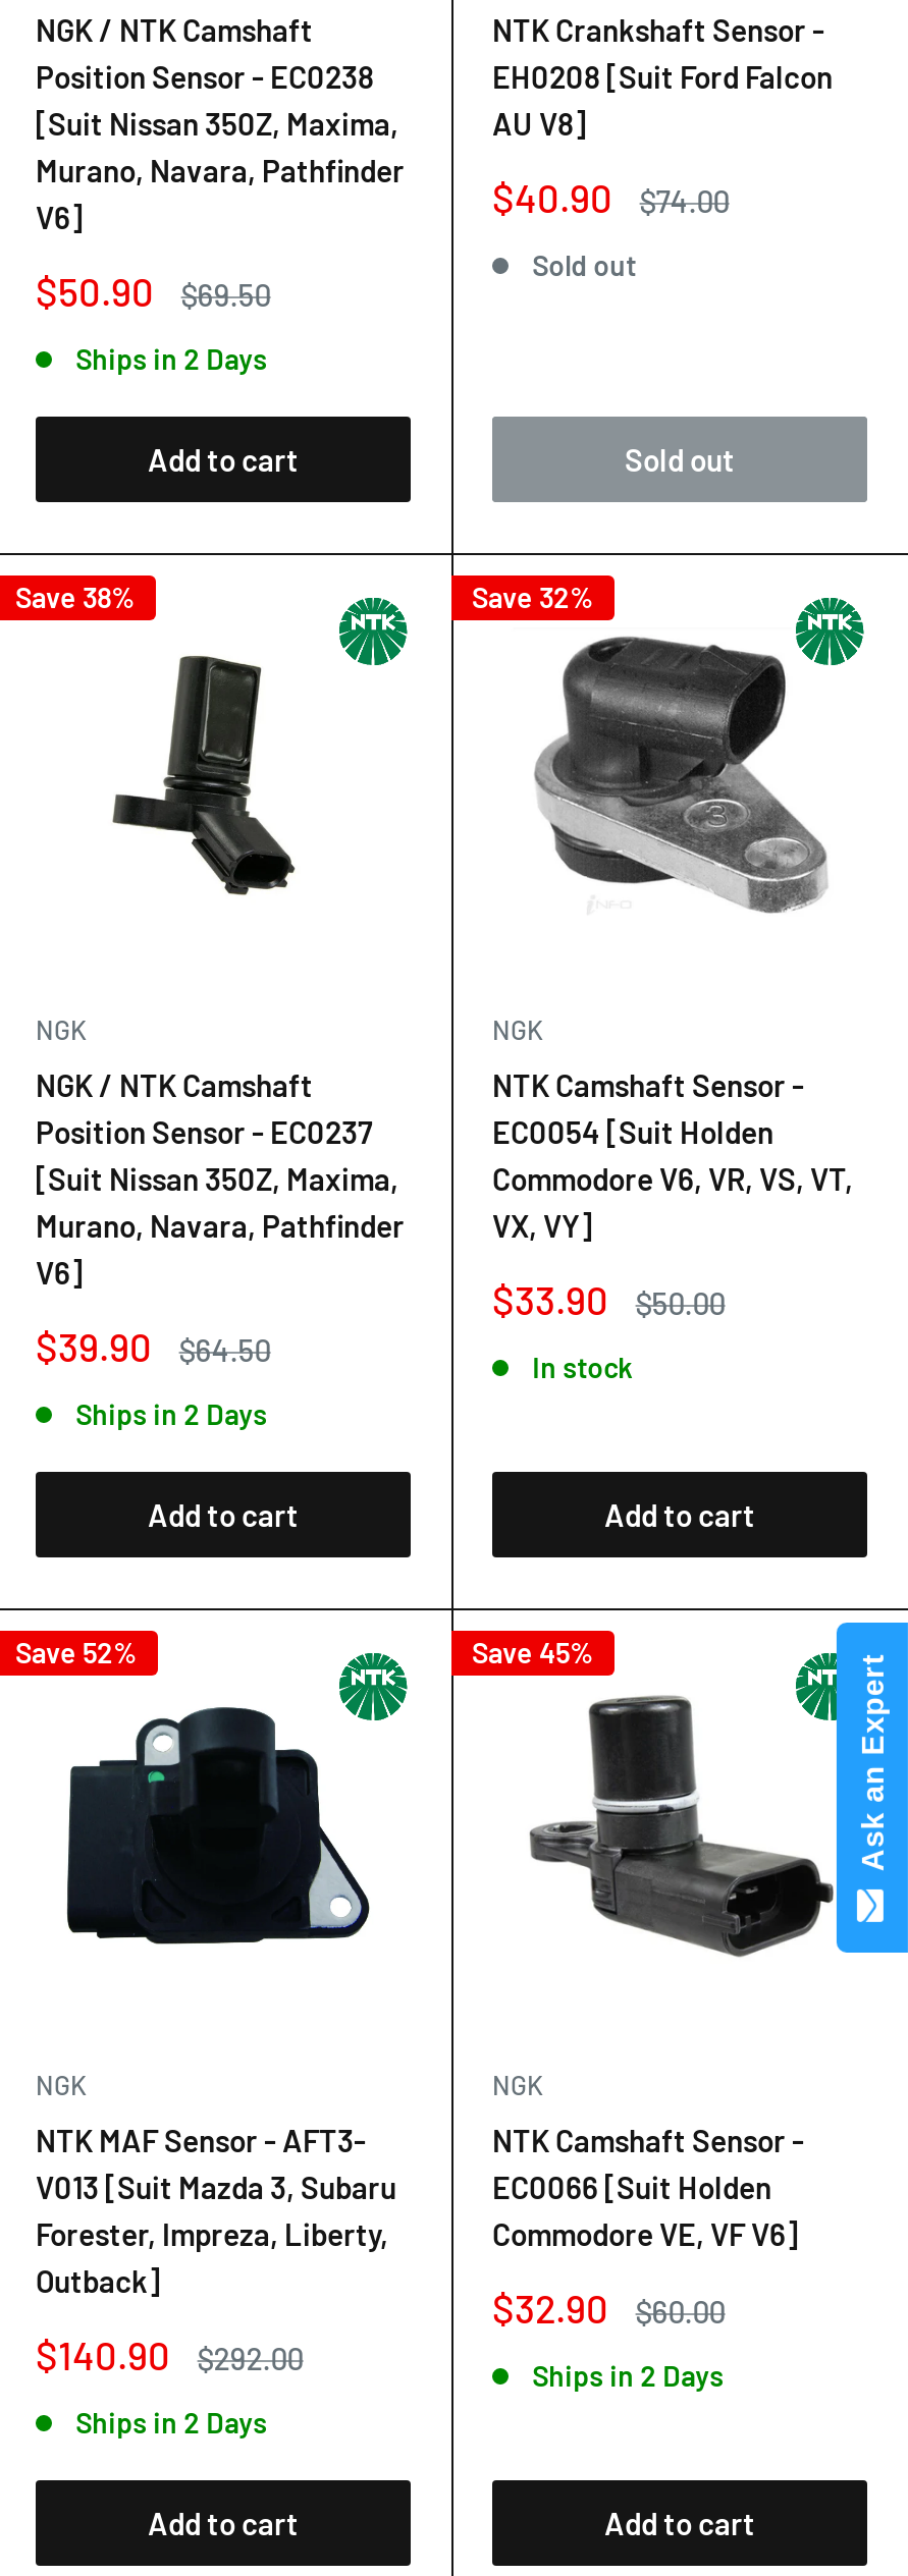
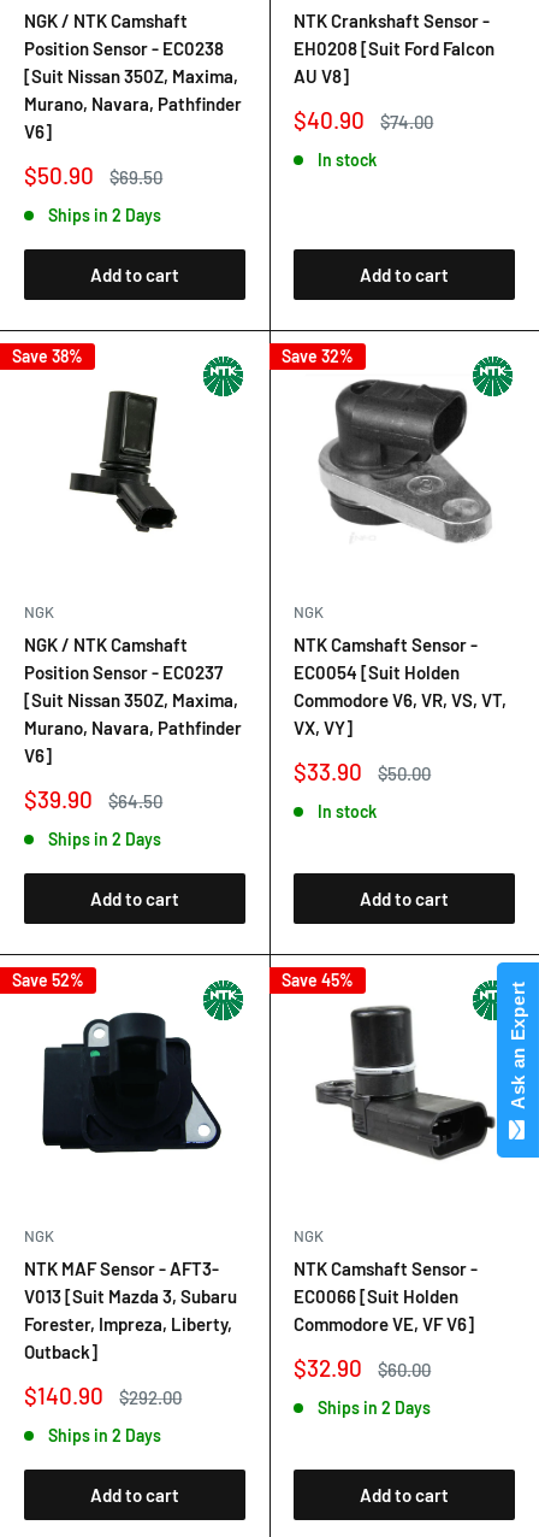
- Sold out
+ In stock

- Sold out
+ Add to cart
